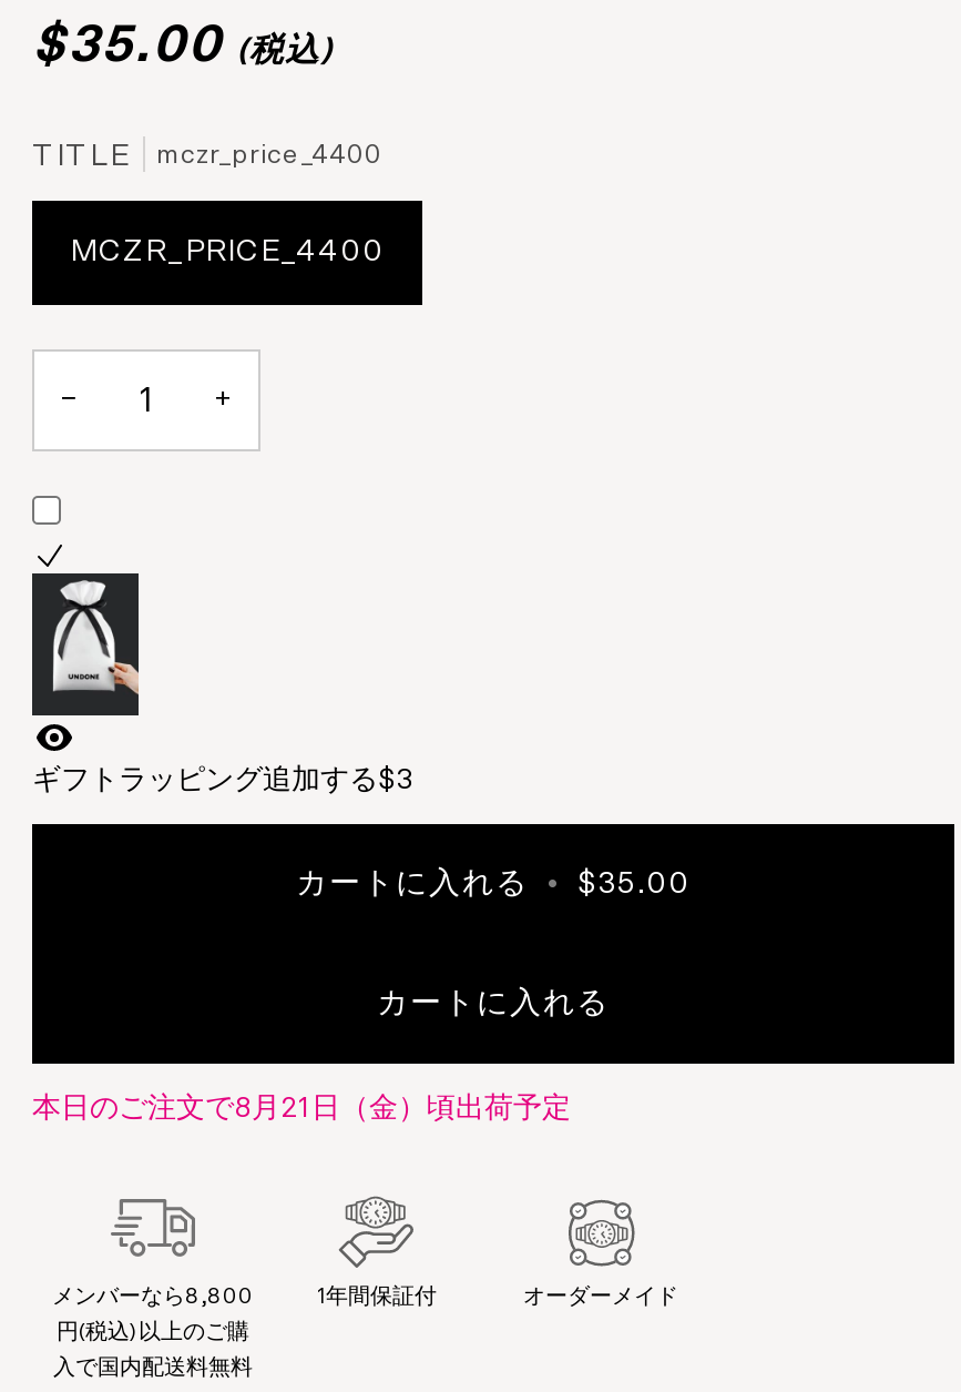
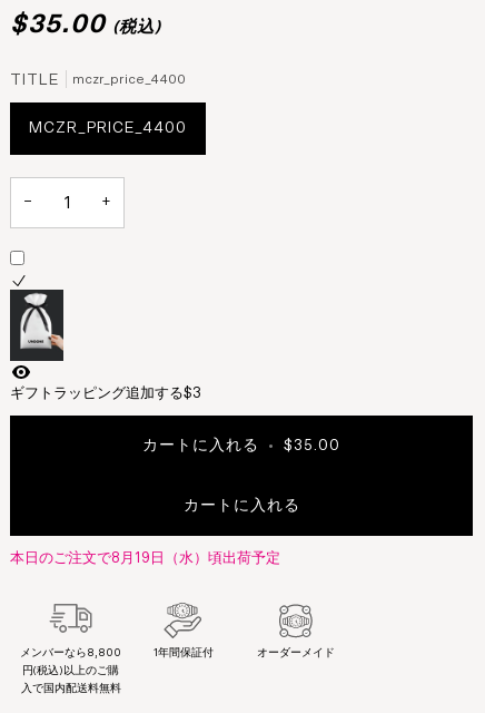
- 本日のご注文で8月21日（金）頃出荷予定
+ 本日のご注文で8月19日（水）頃出荷予定
